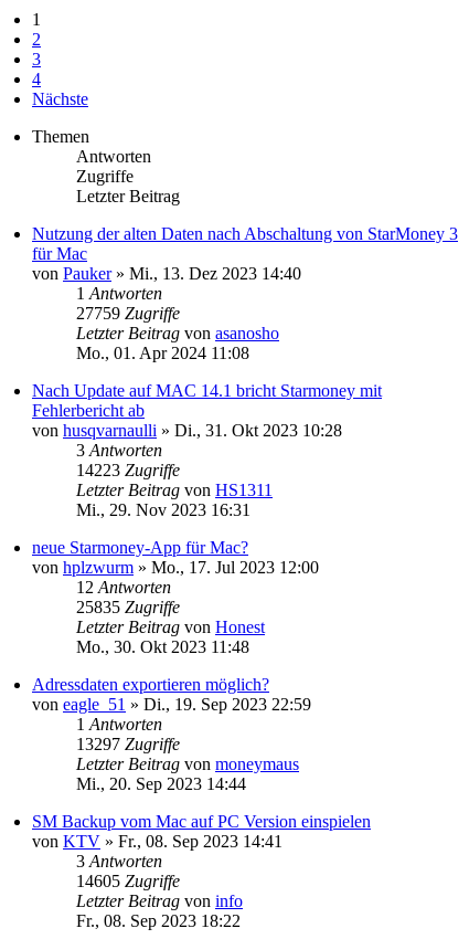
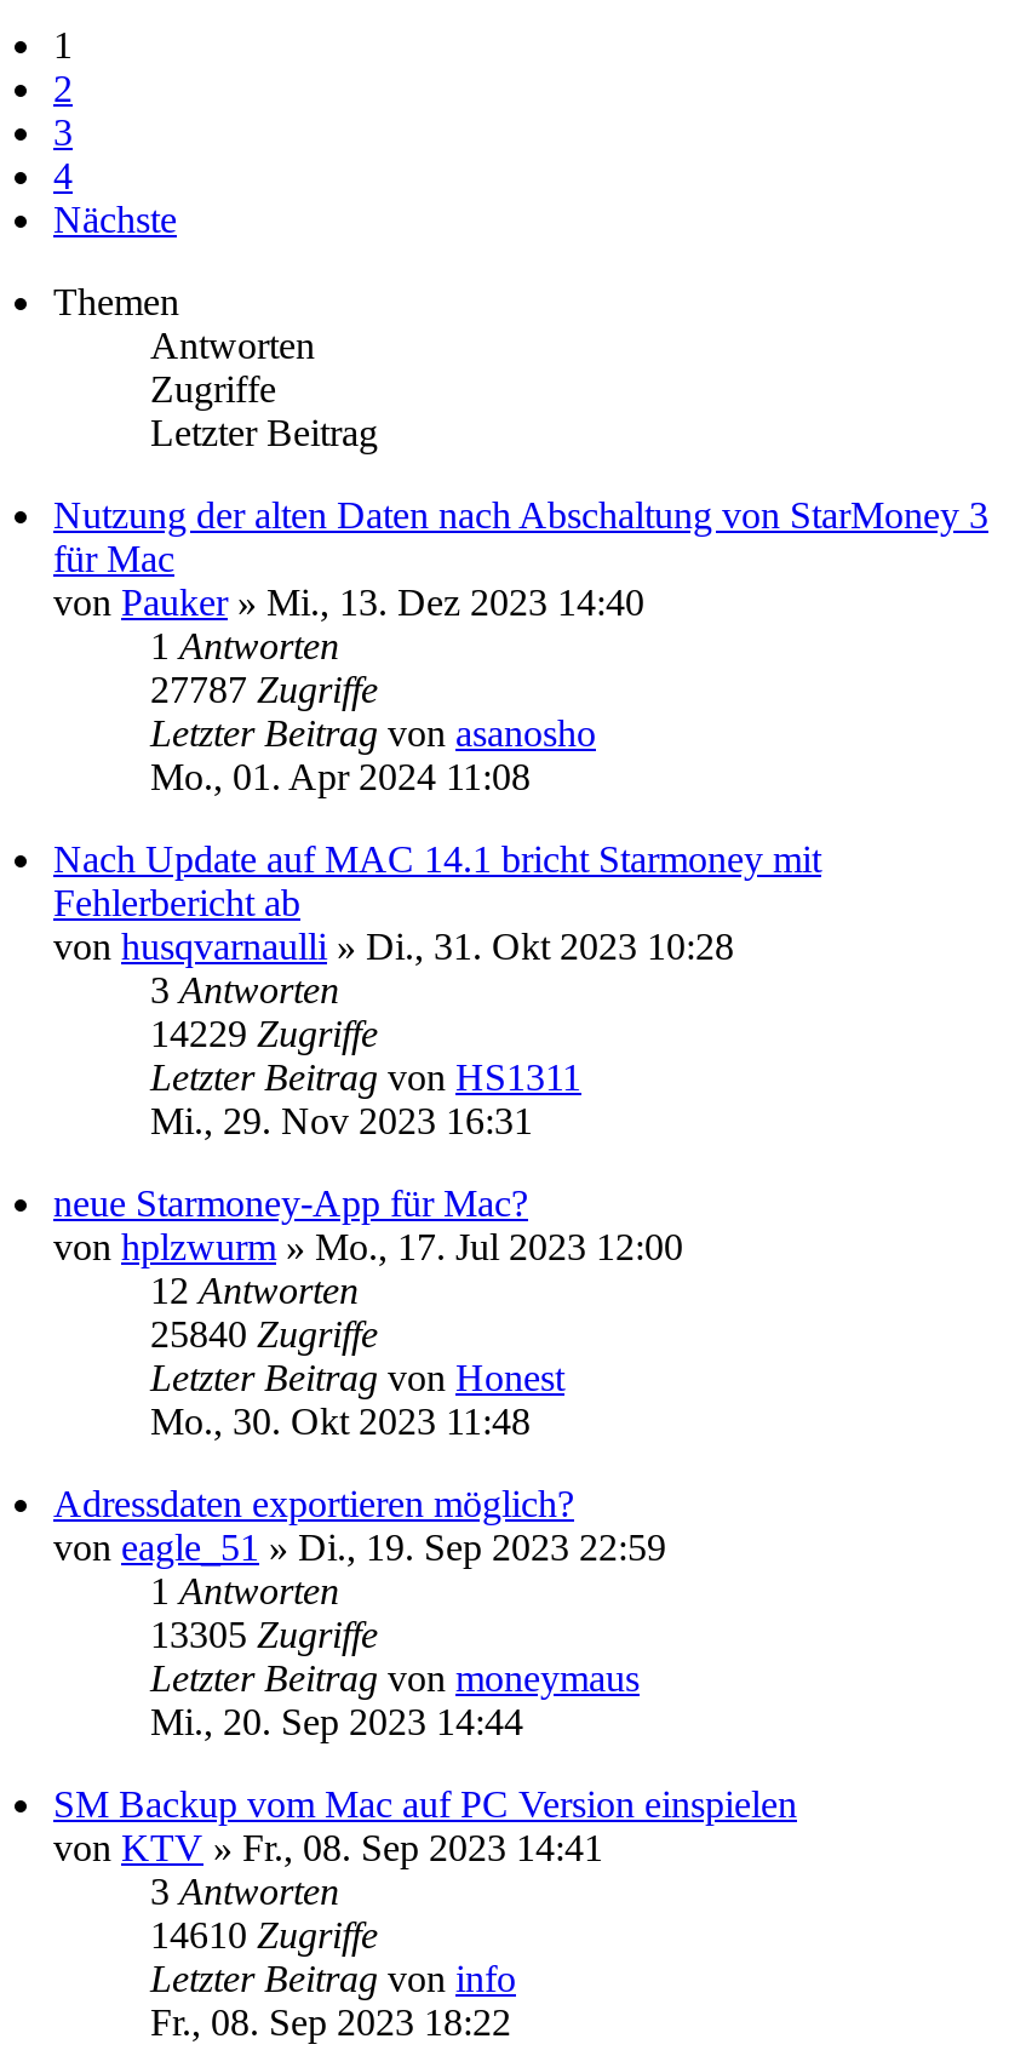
- 27759 Zugriffe
+ 27787 Zugriffe

- 14223 Zugriffe
+ 14229 Zugriffe

- 25835 Zugriffe
+ 25840 Zugriffe

- 13297 Zugriffe
+ 13305 Zugriffe

- 14605 Zugriffe
+ 14610 Zugriffe
